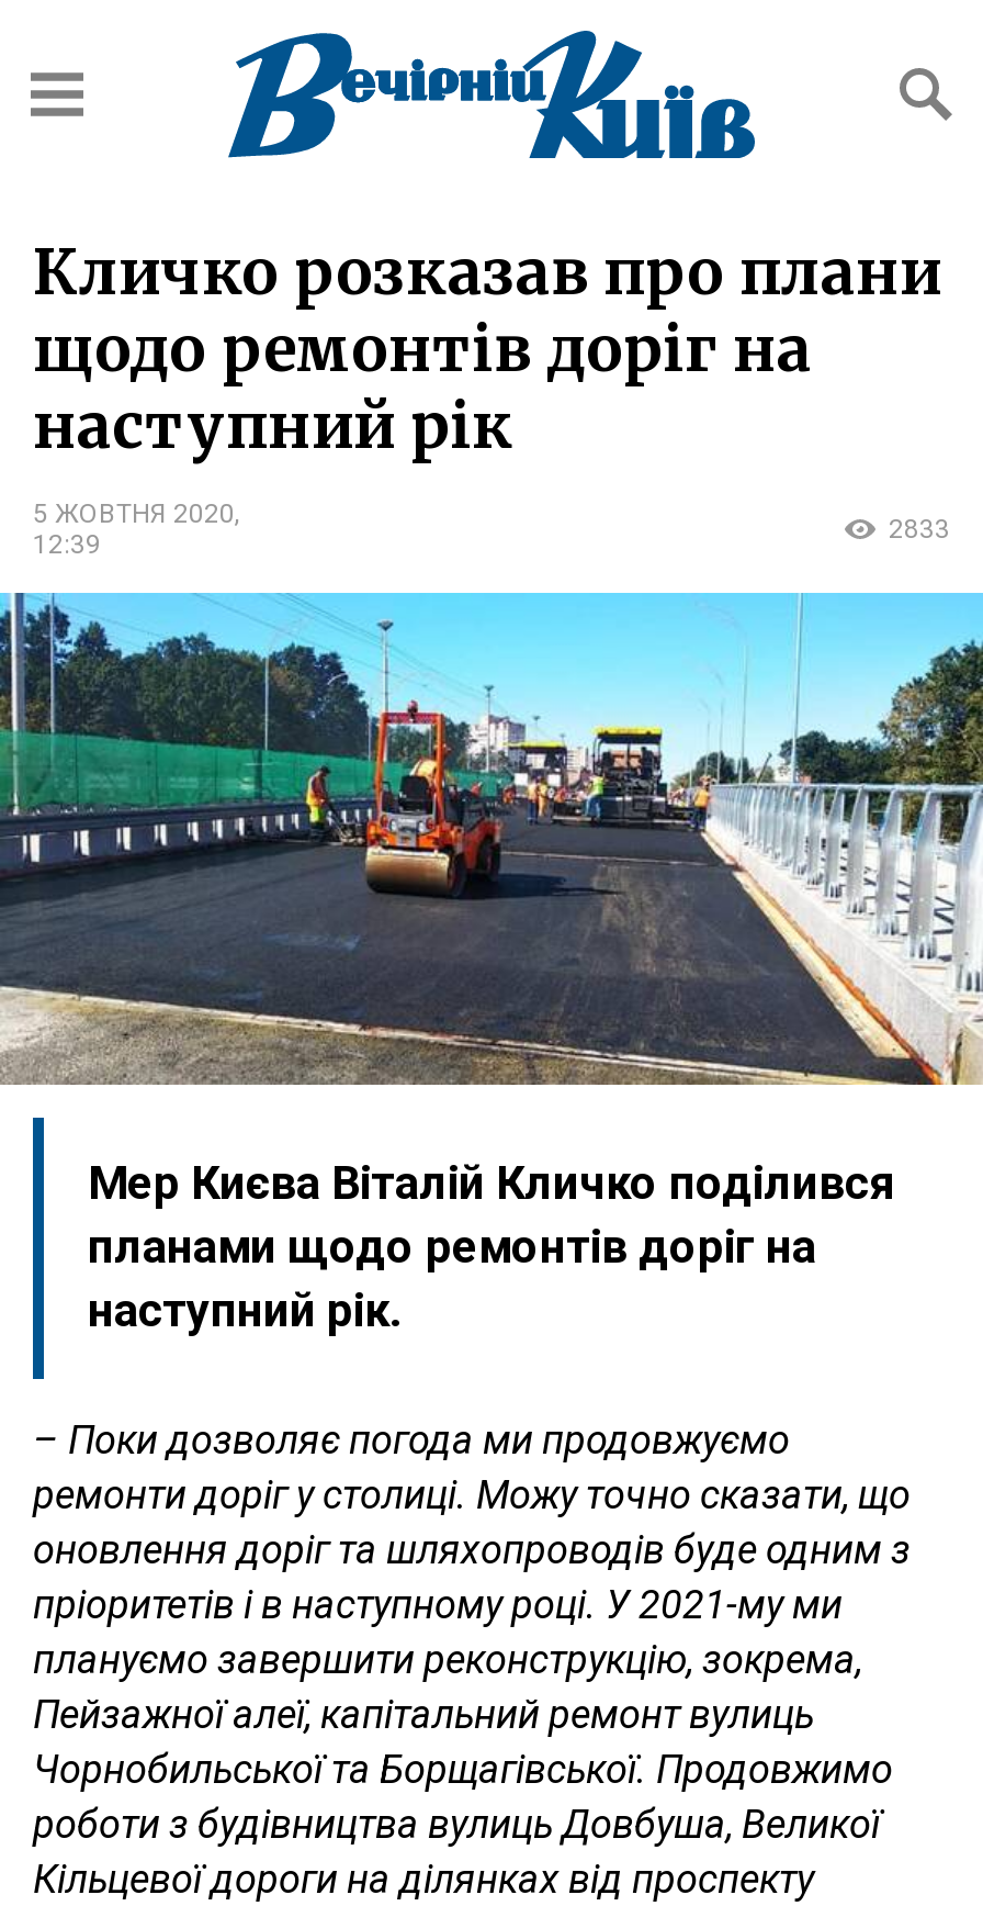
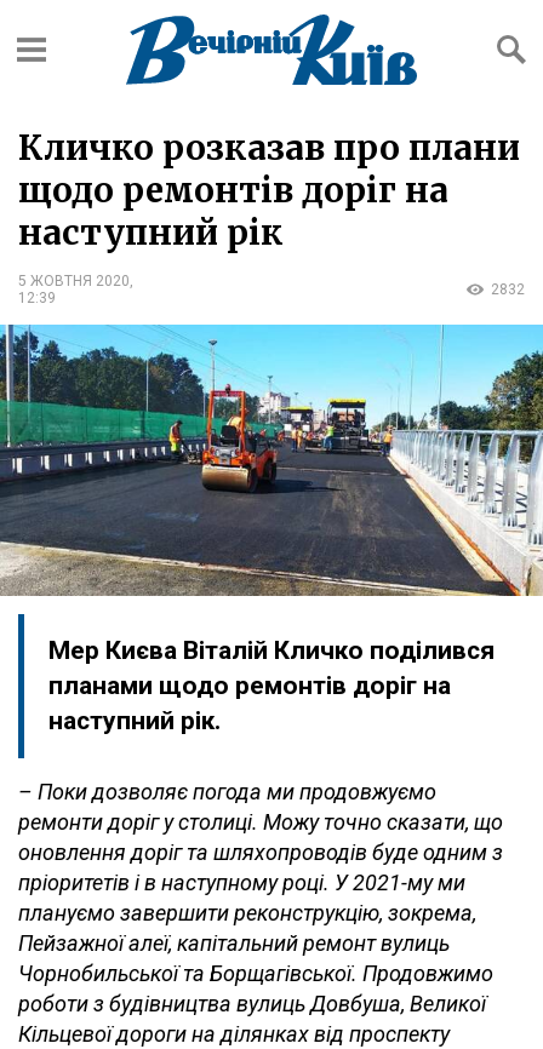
- 2833
+ 2832
